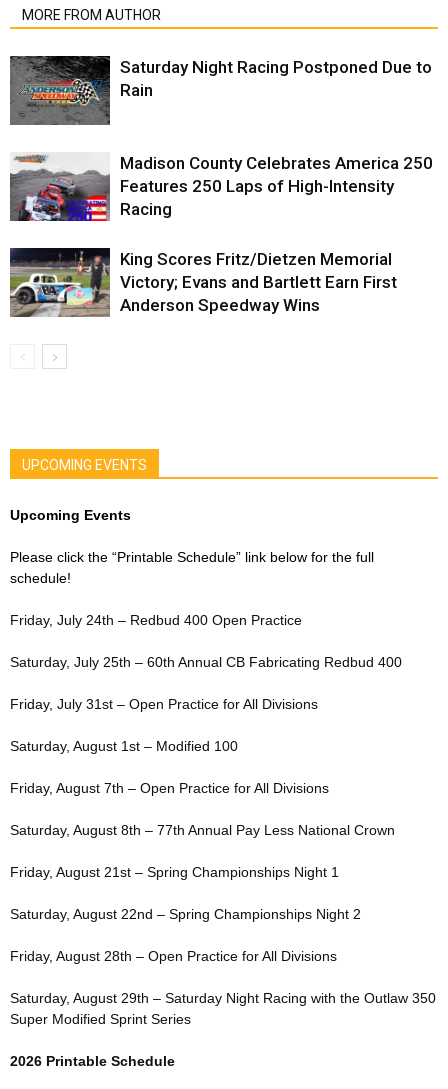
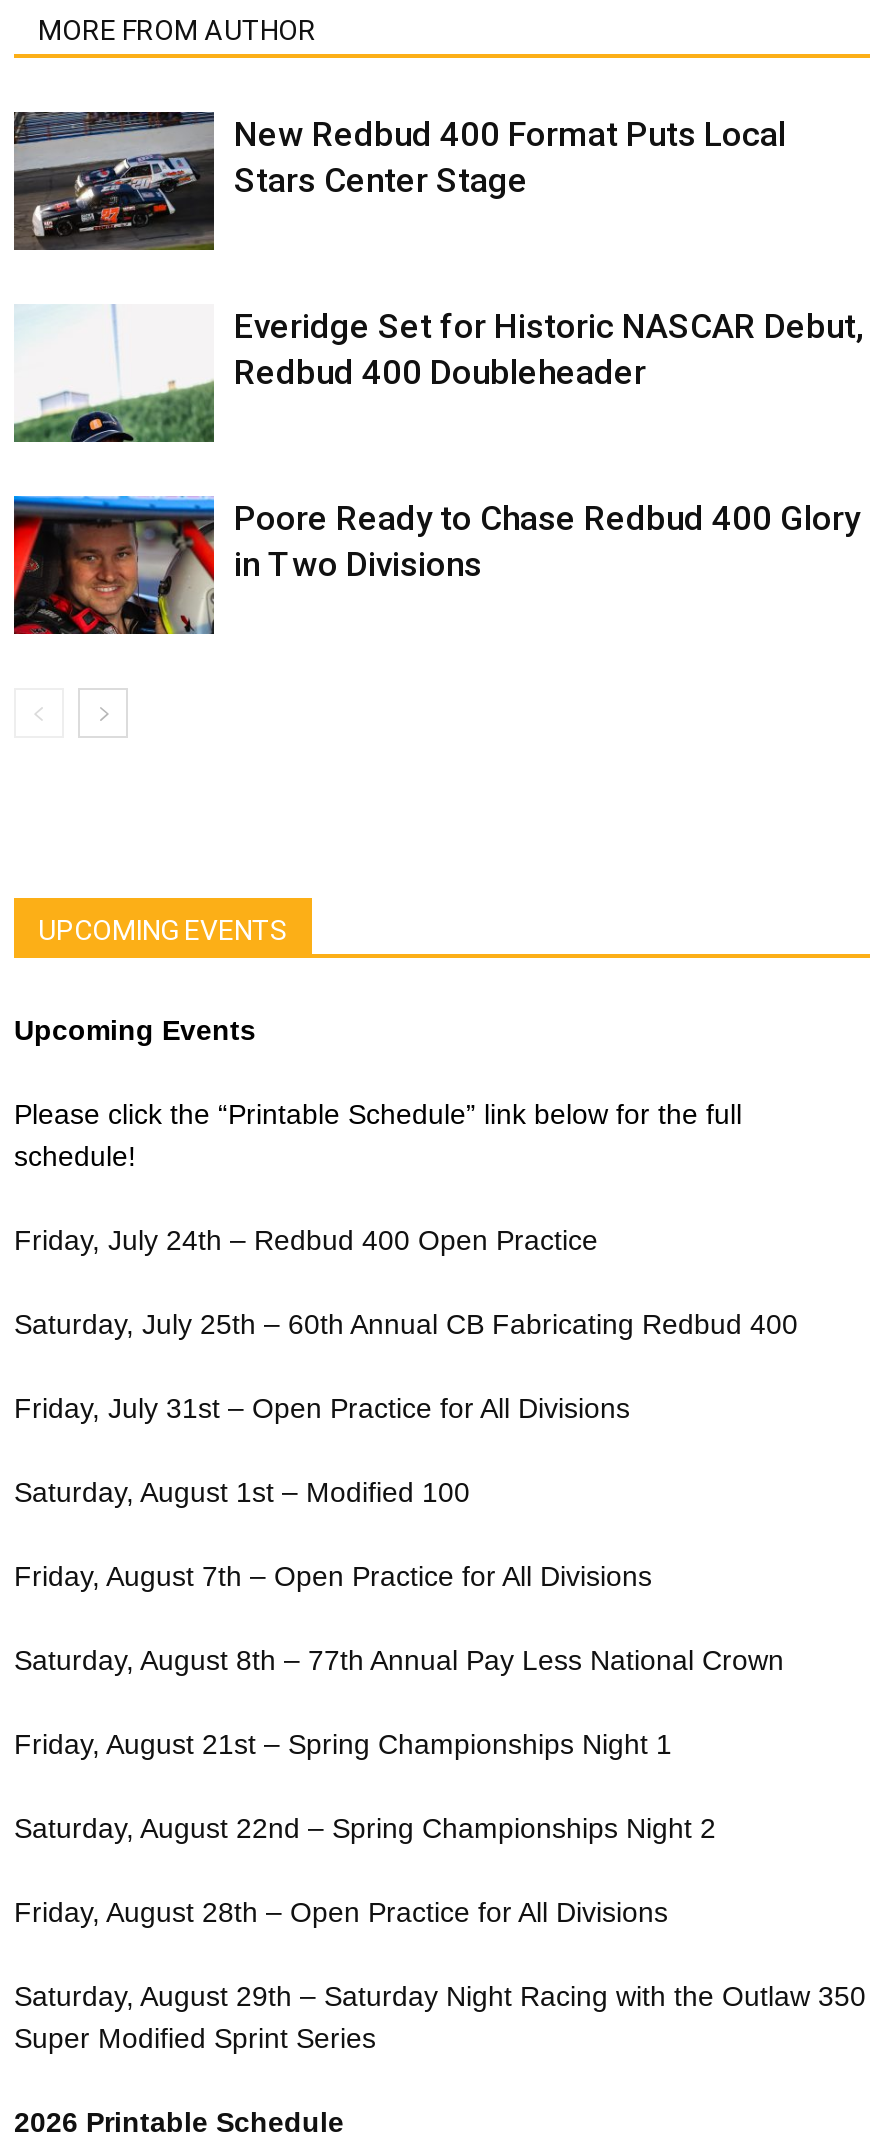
- [image]
- Saturday Night Racing Postponed Due to
- Rain
+ [image]
+ New Redbud 400 Format Puts Local
+ Stars Center Stage

- [image]
- Madison County Celebrates America 250
- Features 250 Laps of High-Intensity
- Racing
+ [image]
+ Everidge Set for Historic NASCAR Debut,
+ Redbud 400 Doubleheader

- [image]
- King Scores Fritz/Dietzen Memorial
- Victory; Evans and Bartlett Earn First
- Anderson Speedway Wins
+ [image]
+ Poore Ready to Chase Redbud 400 Glory
+ in Two Divisions
